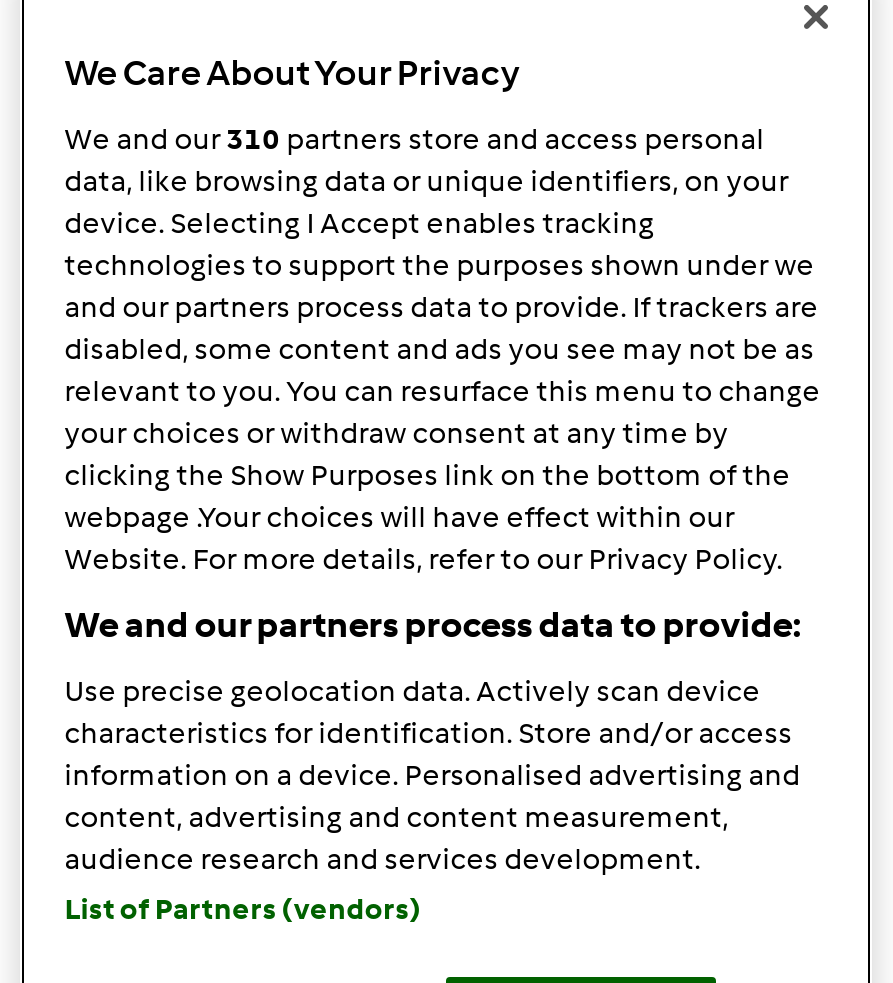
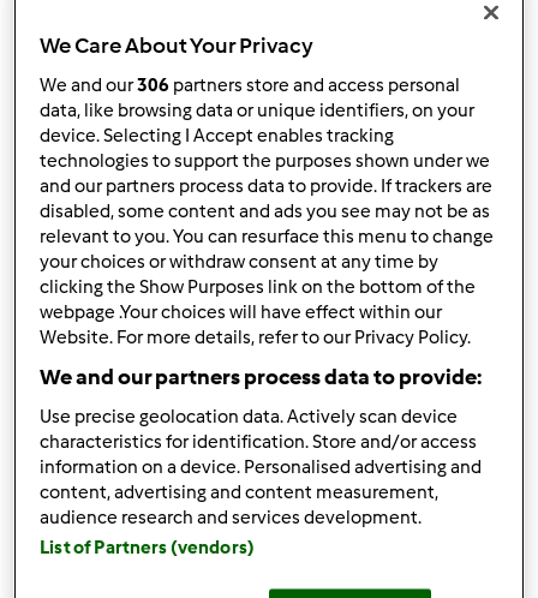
- We and our310 partners store and access personal
+ We and our306 partners store and access personal
